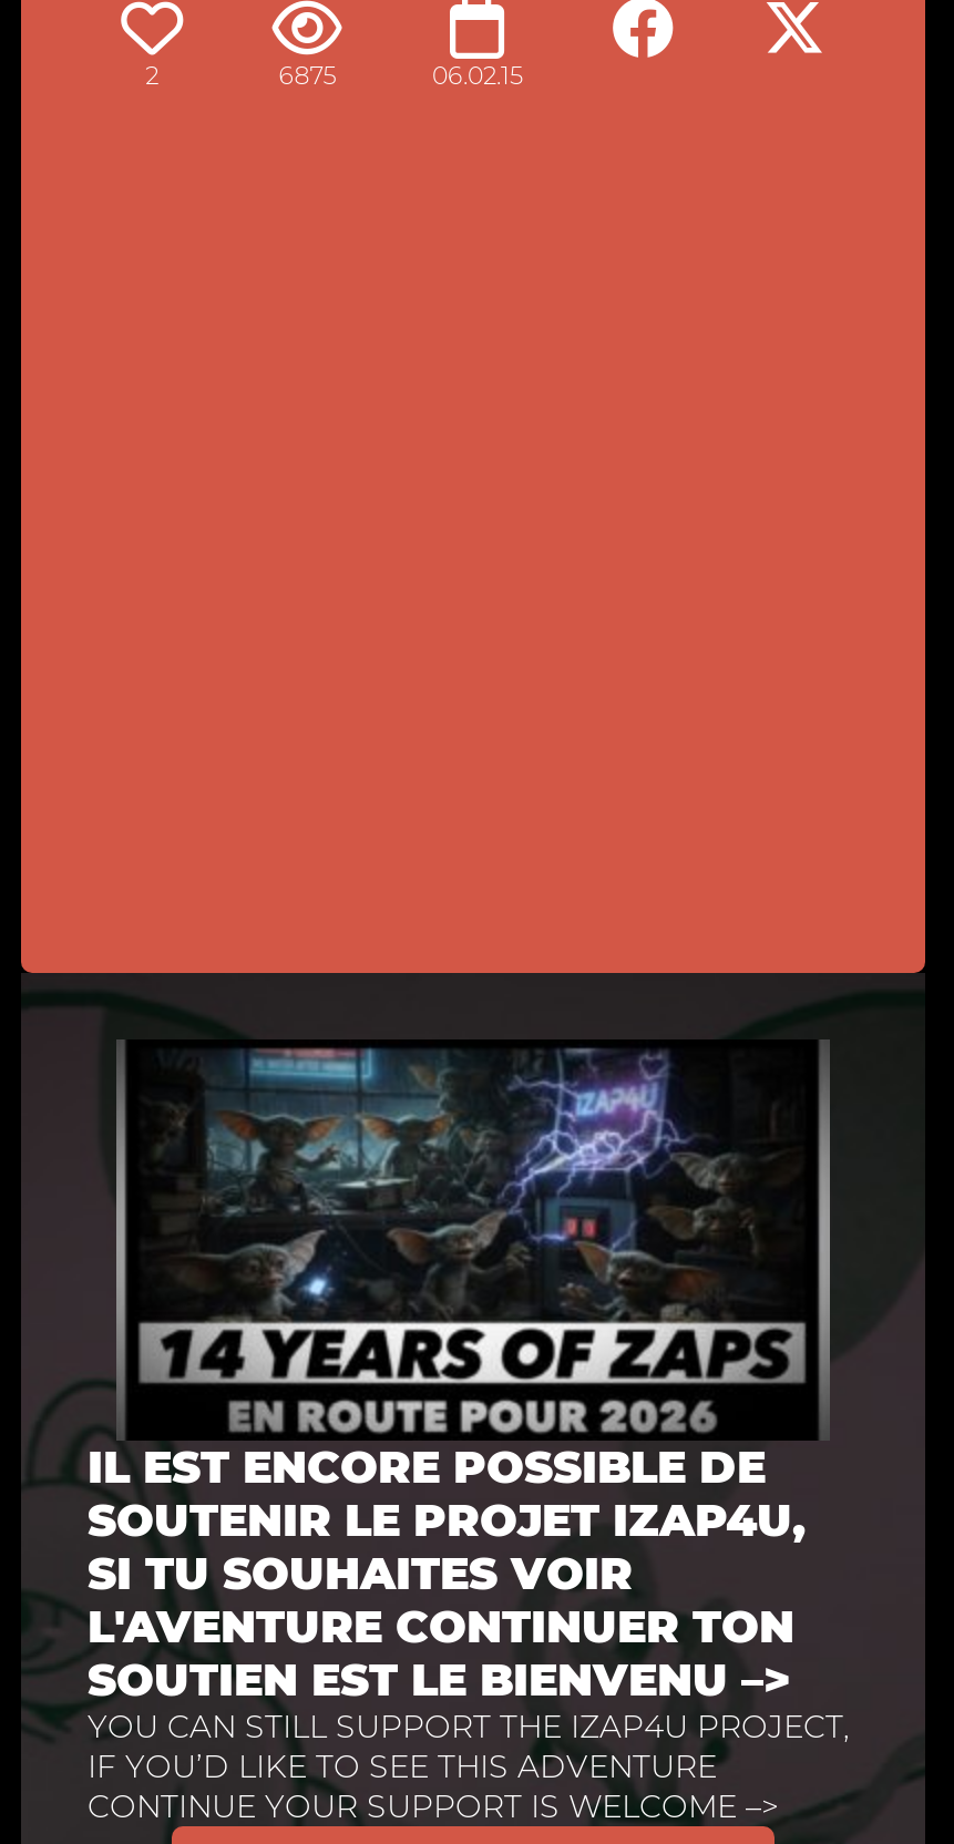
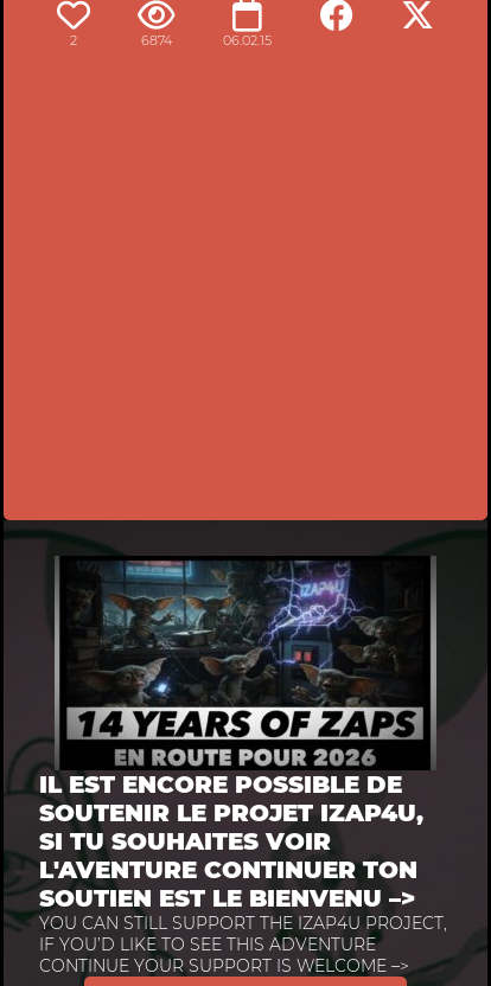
- 6875
+ 6874
